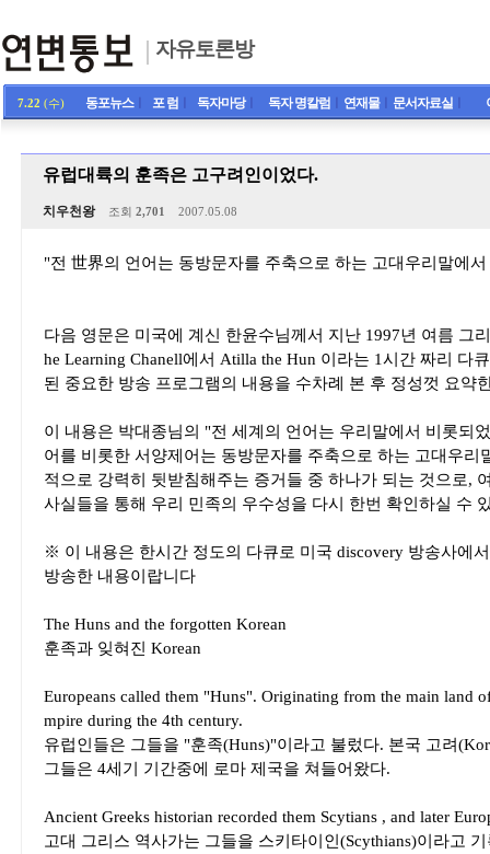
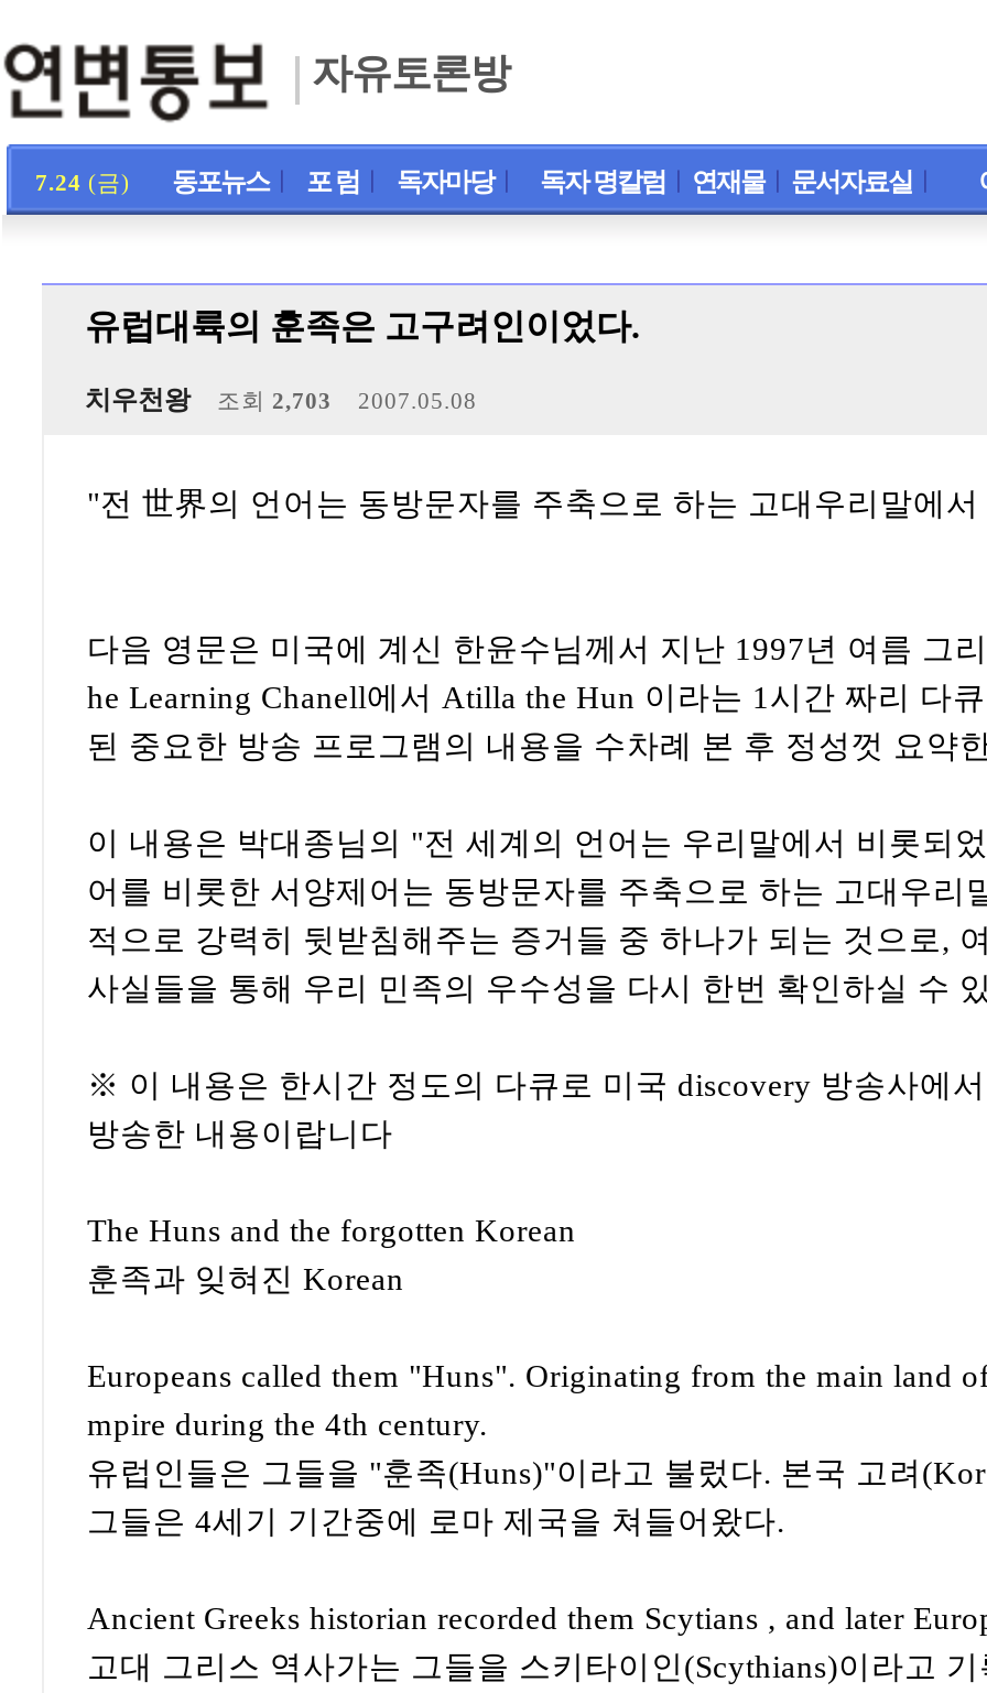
- 7.22 (수)
+ 7.24 (금)

- 치우천왕 조회 2,701 2007.05.08
+ 치우천왕 조회 2,703 2007.05.08
